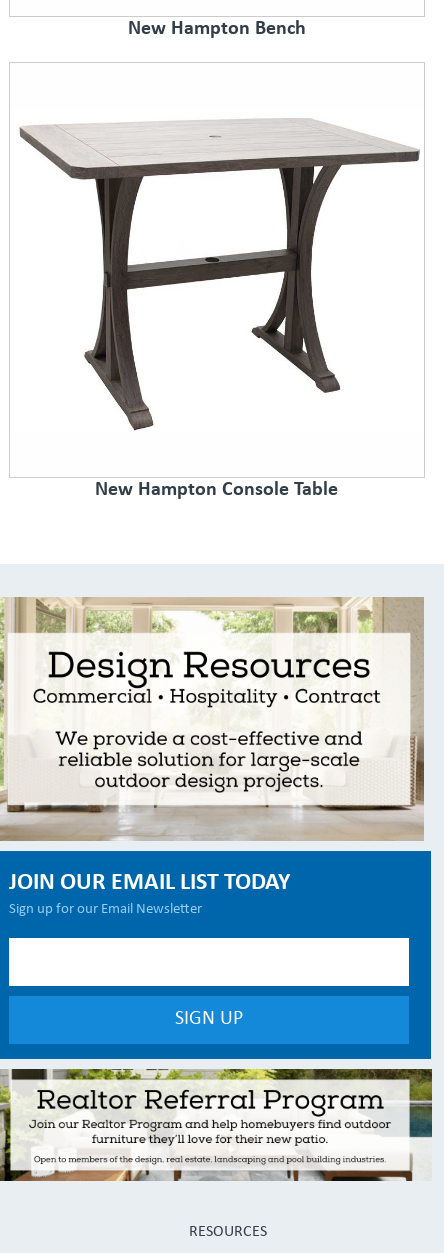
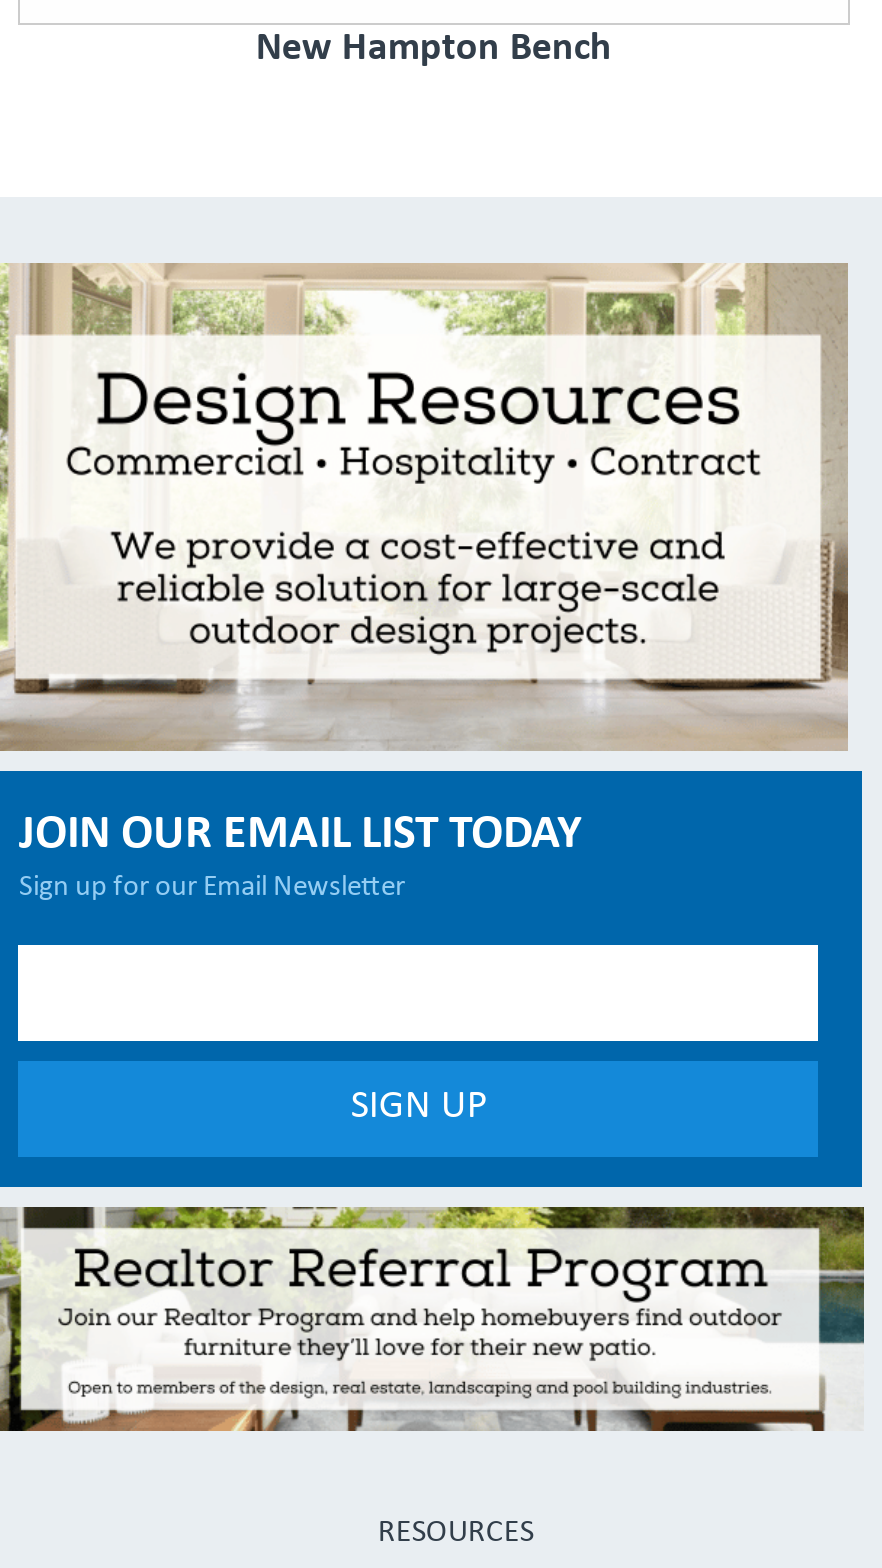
- [image]

- New Hampton Console Table
